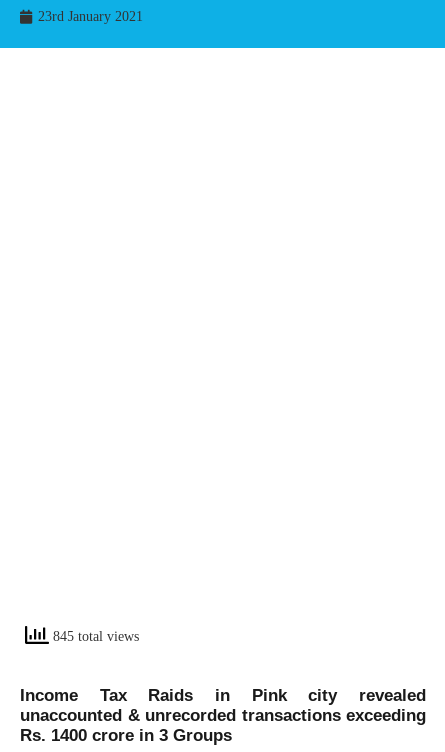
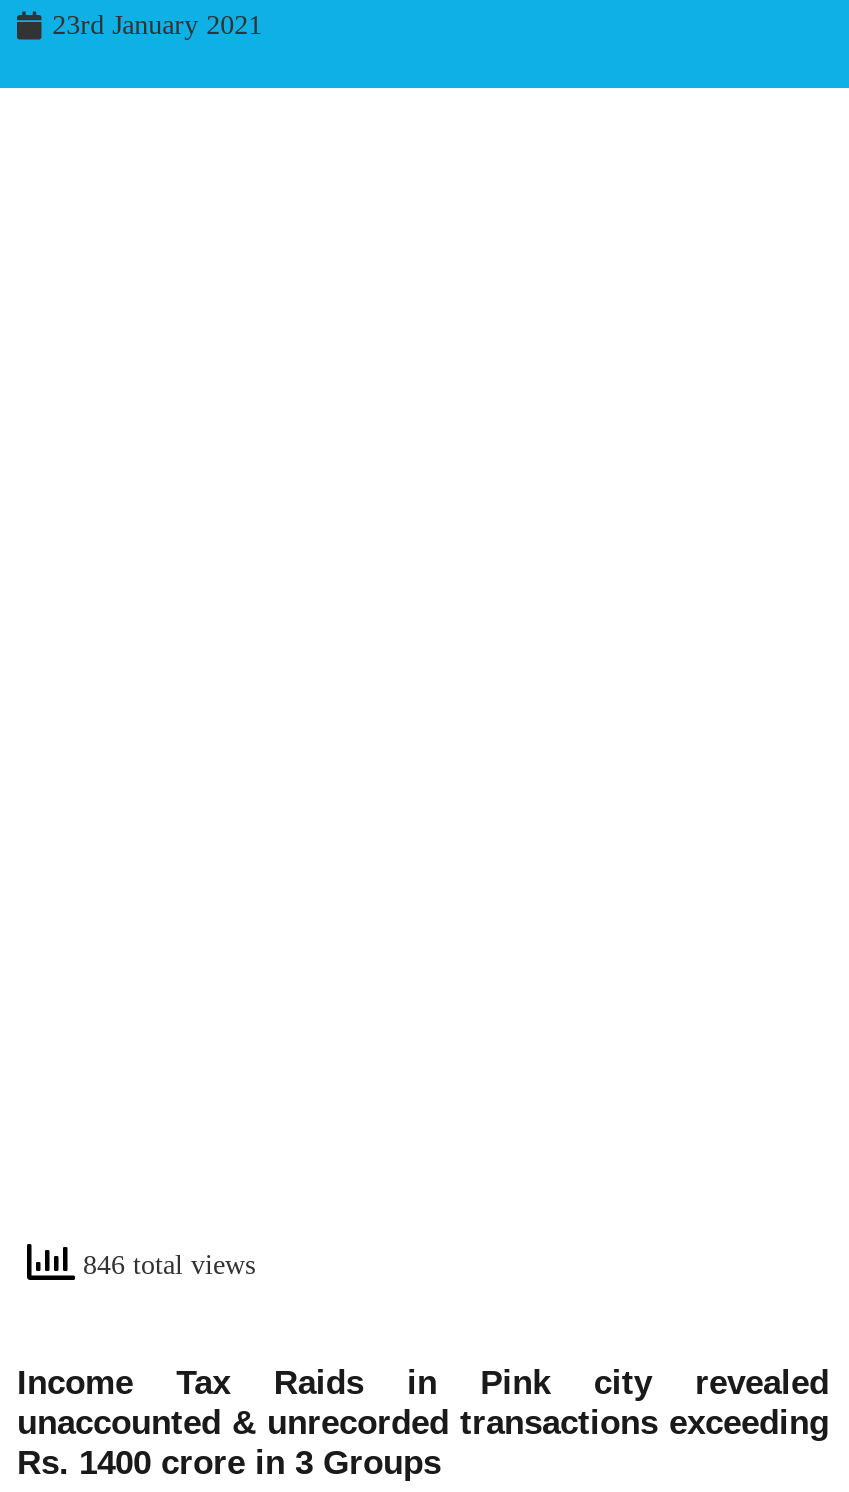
- 845 total views
+ 846 total views
